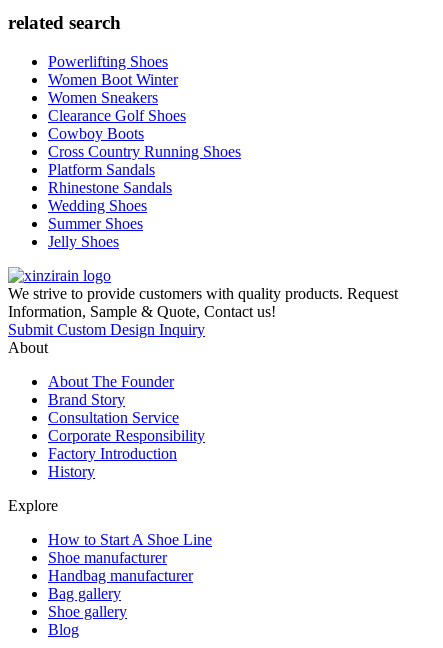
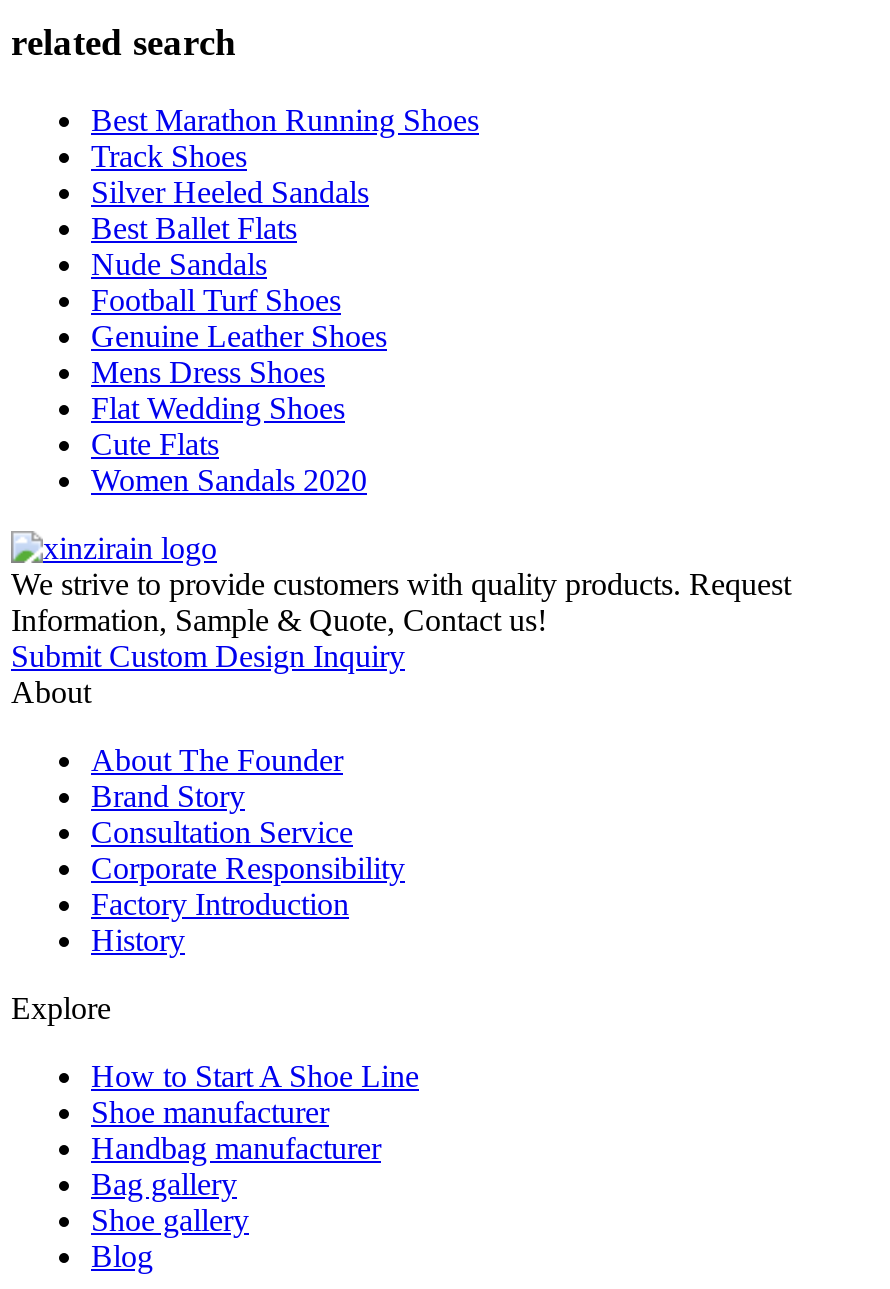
- Powerlifting Shoes
- Women Boot Winter
- Women Sneakers
- Clearance Golf Shoes
- Cowboy Boots
- Cross Country Running Shoes
- Platform Sandals
- Rhinestone Sandals
- Wedding Shoes
- Summer Shoes
- Jelly Shoes
+ Best Marathon Running Shoes
+ Track Shoes
+ Silver Heeled Sandals
+ Best Ballet Flats
+ Nude Sandals
+ Football Turf Shoes
+ Genuine Leather Shoes
+ Mens Dress Shoes
+ Flat Wedding Shoes
+ Cute Flats
+ Women Sandals 2020
